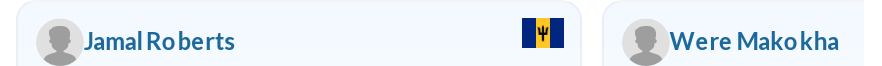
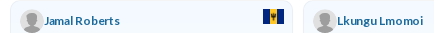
- Were Makokha
+ Lkungu Lmomoi
